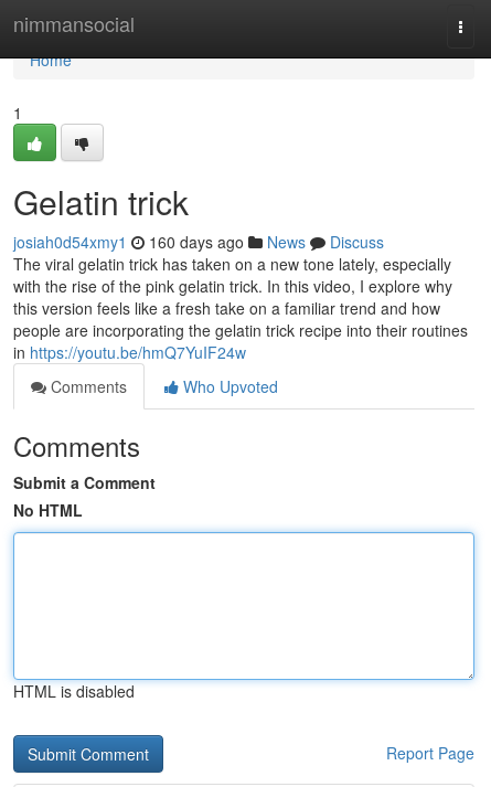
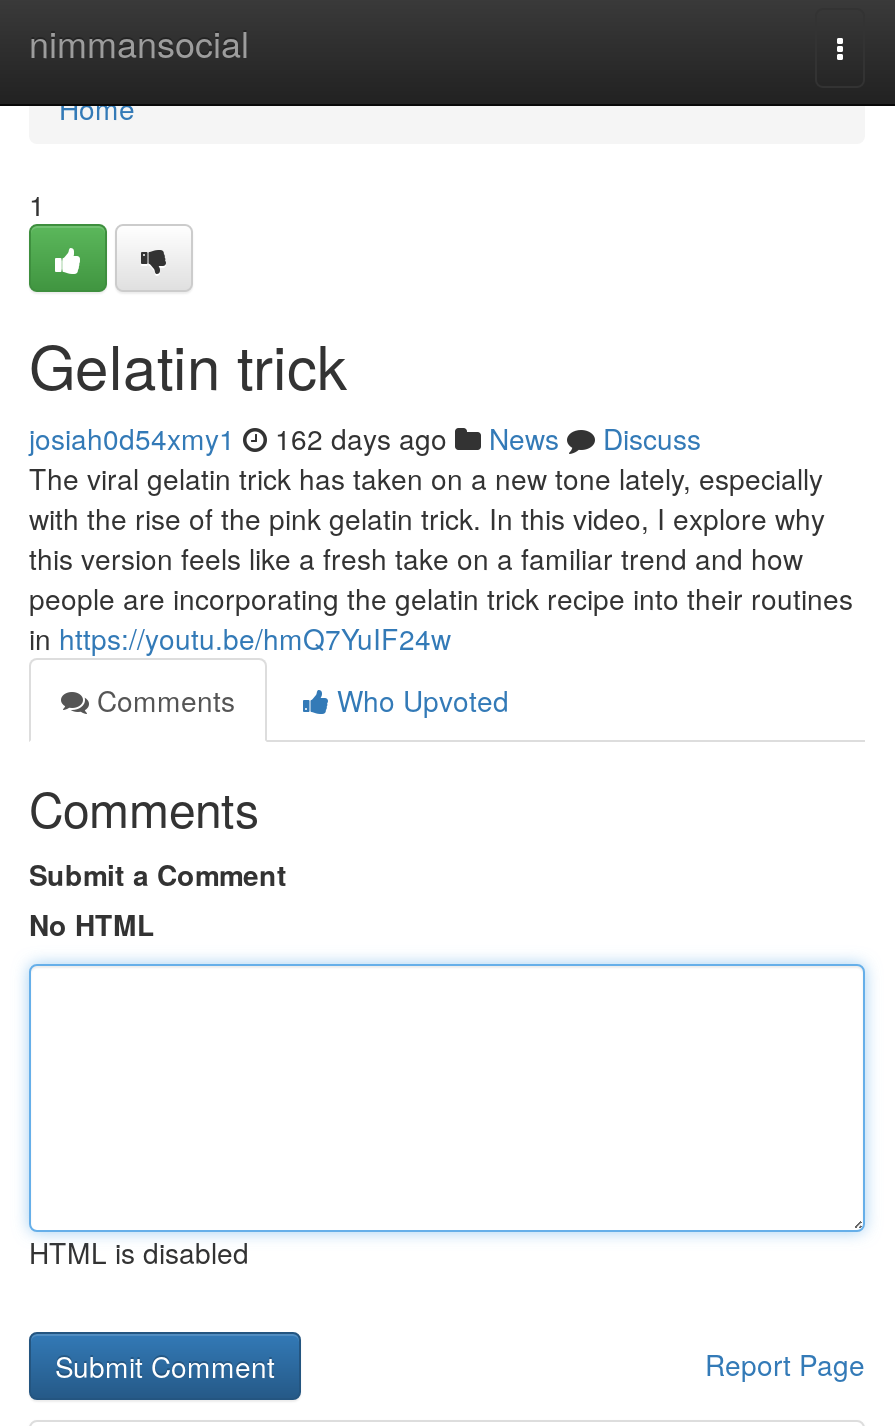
- josiah0d54xmy1 160 days ago News Discuss
+ josiah0d54xmy1 162 days ago News Discuss
